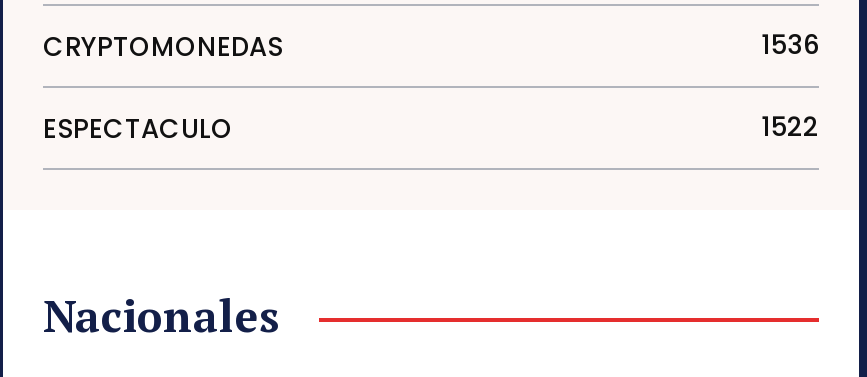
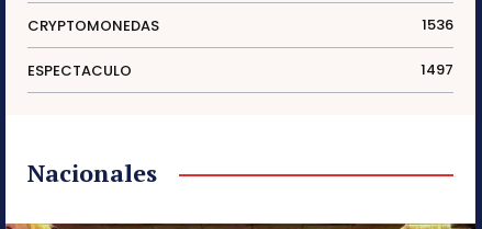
- 1522
+ 1497
